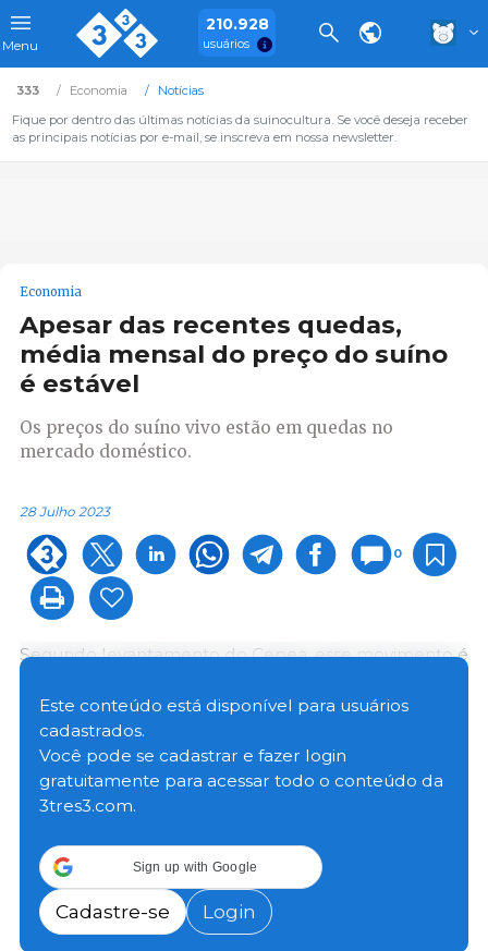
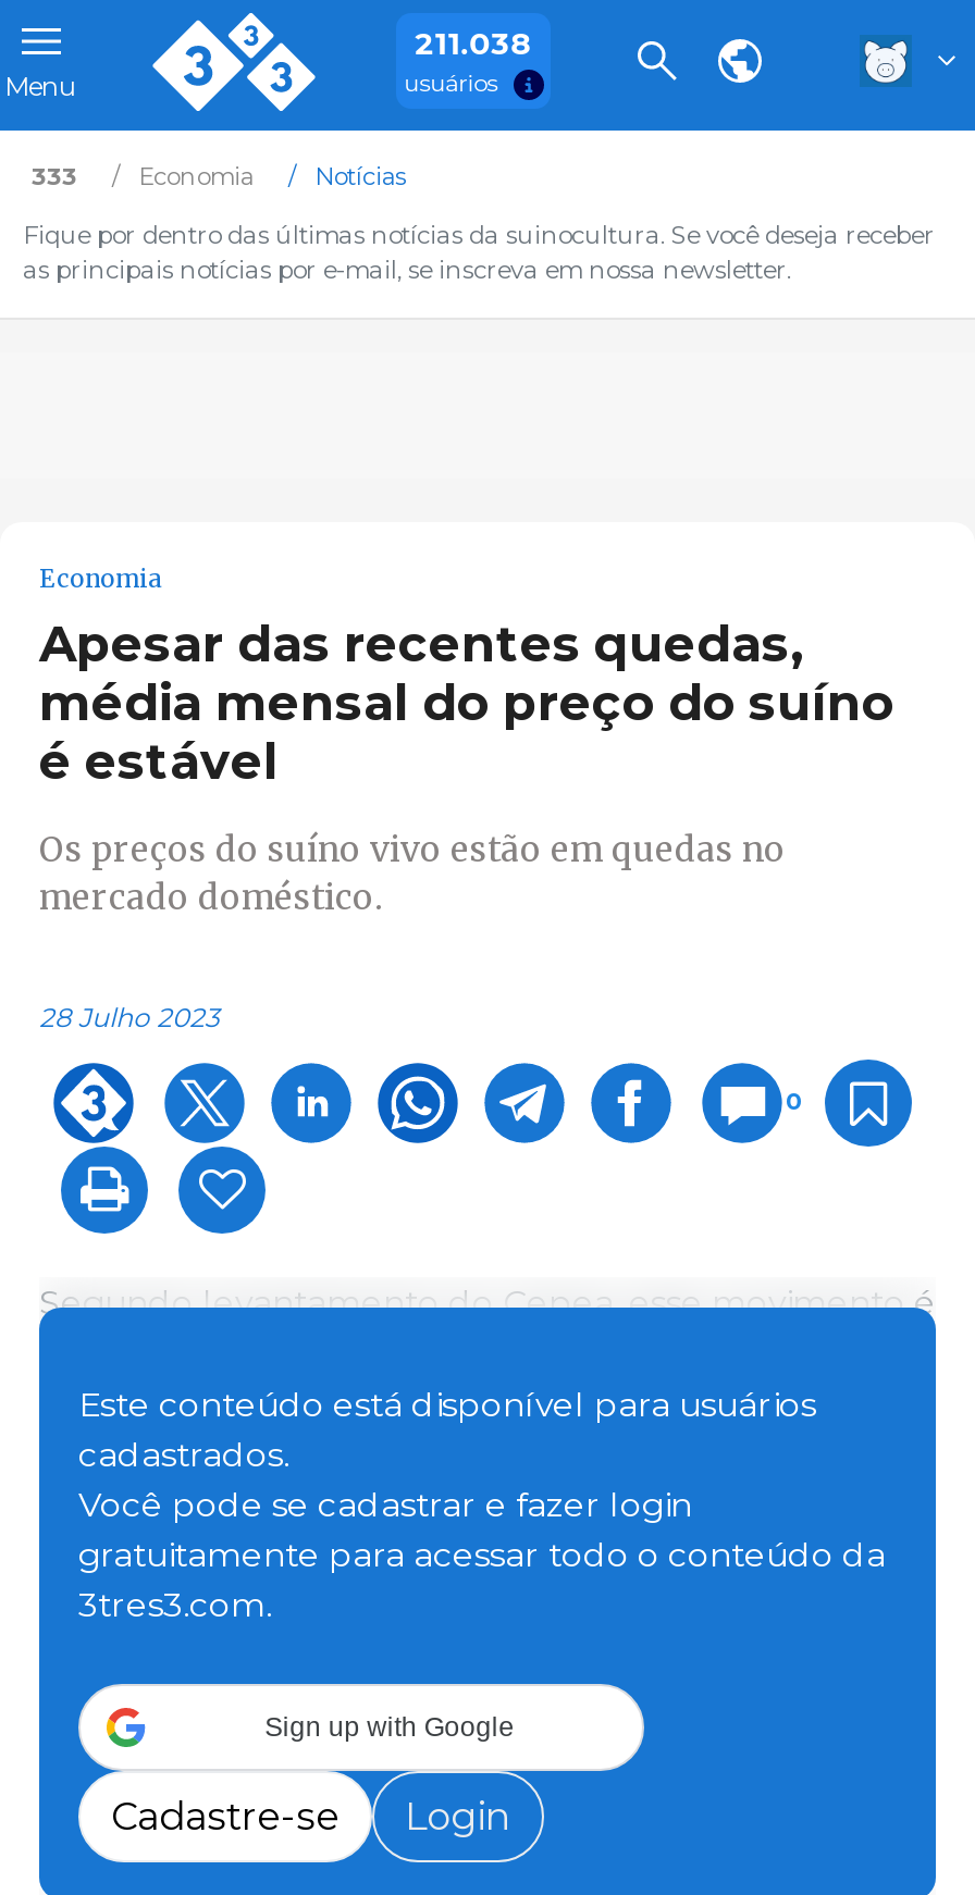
- 210.928
+ 211.038
